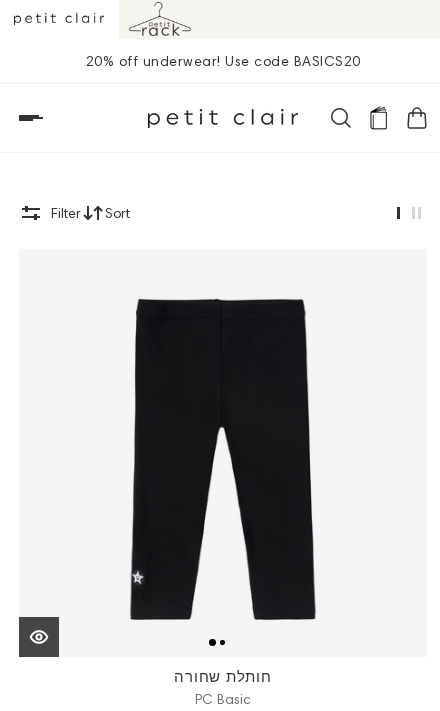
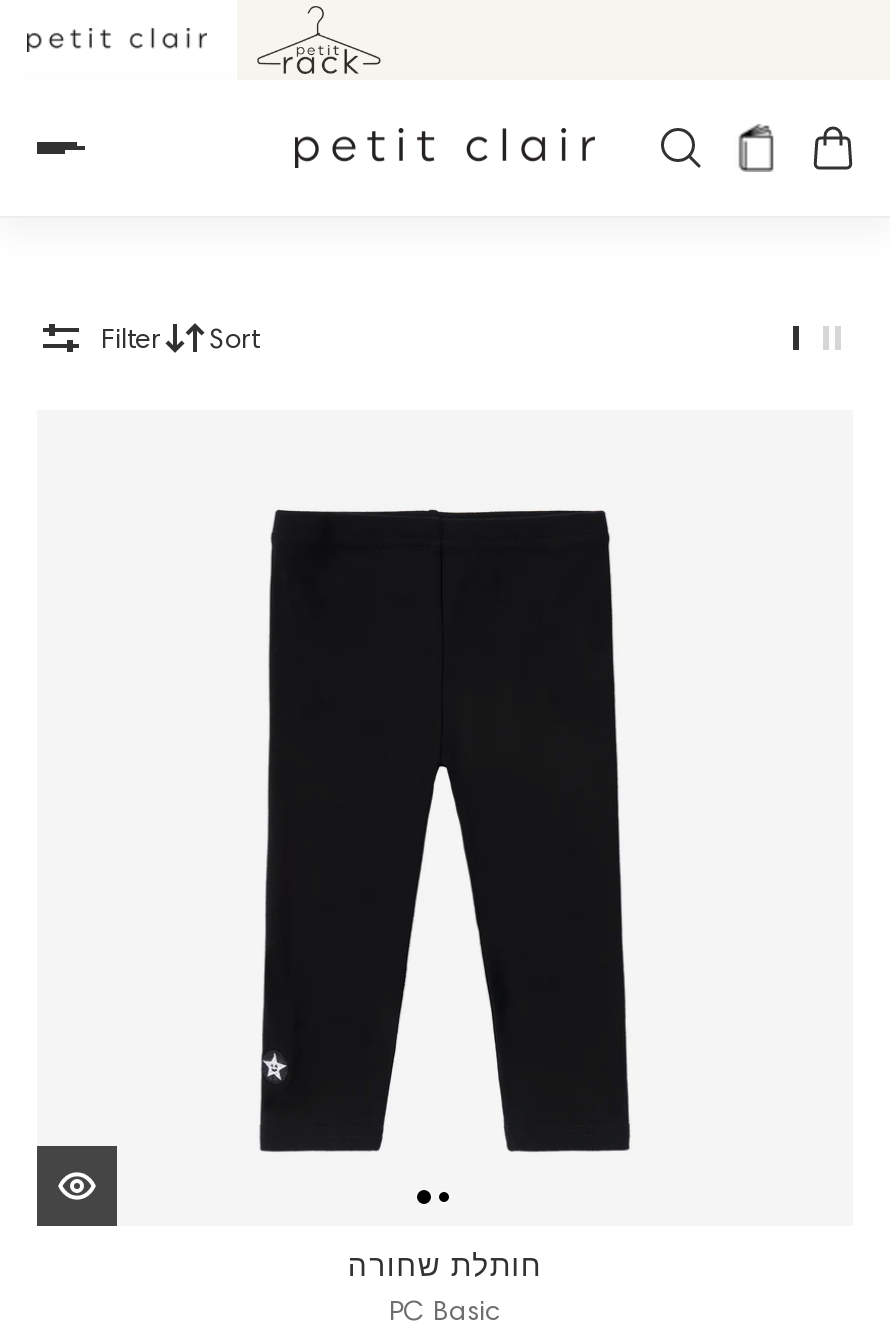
- 20% off underwear! Use code BASICS20
